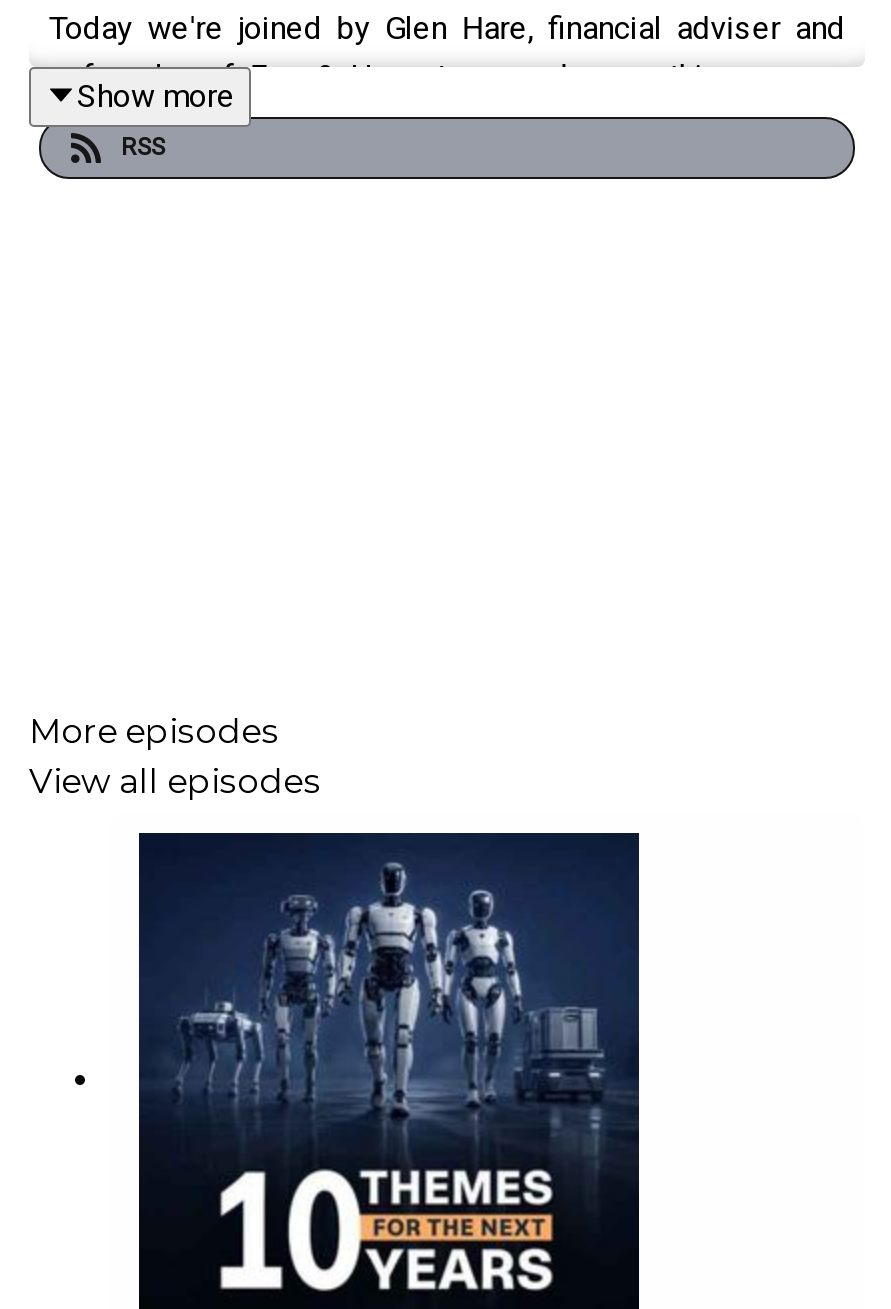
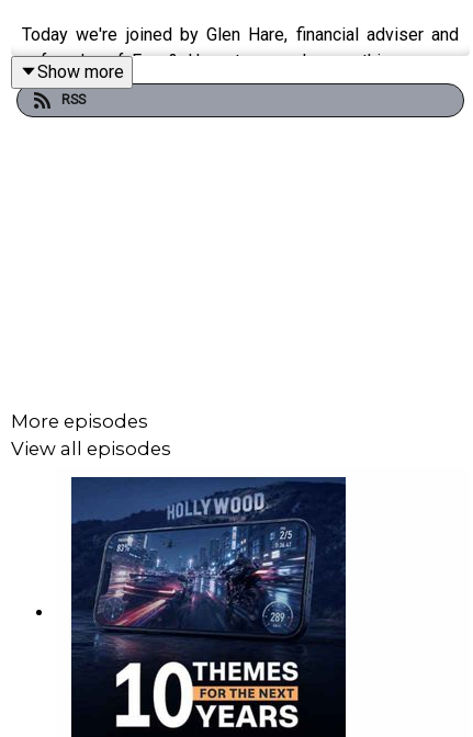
- [image]
+ [image]
